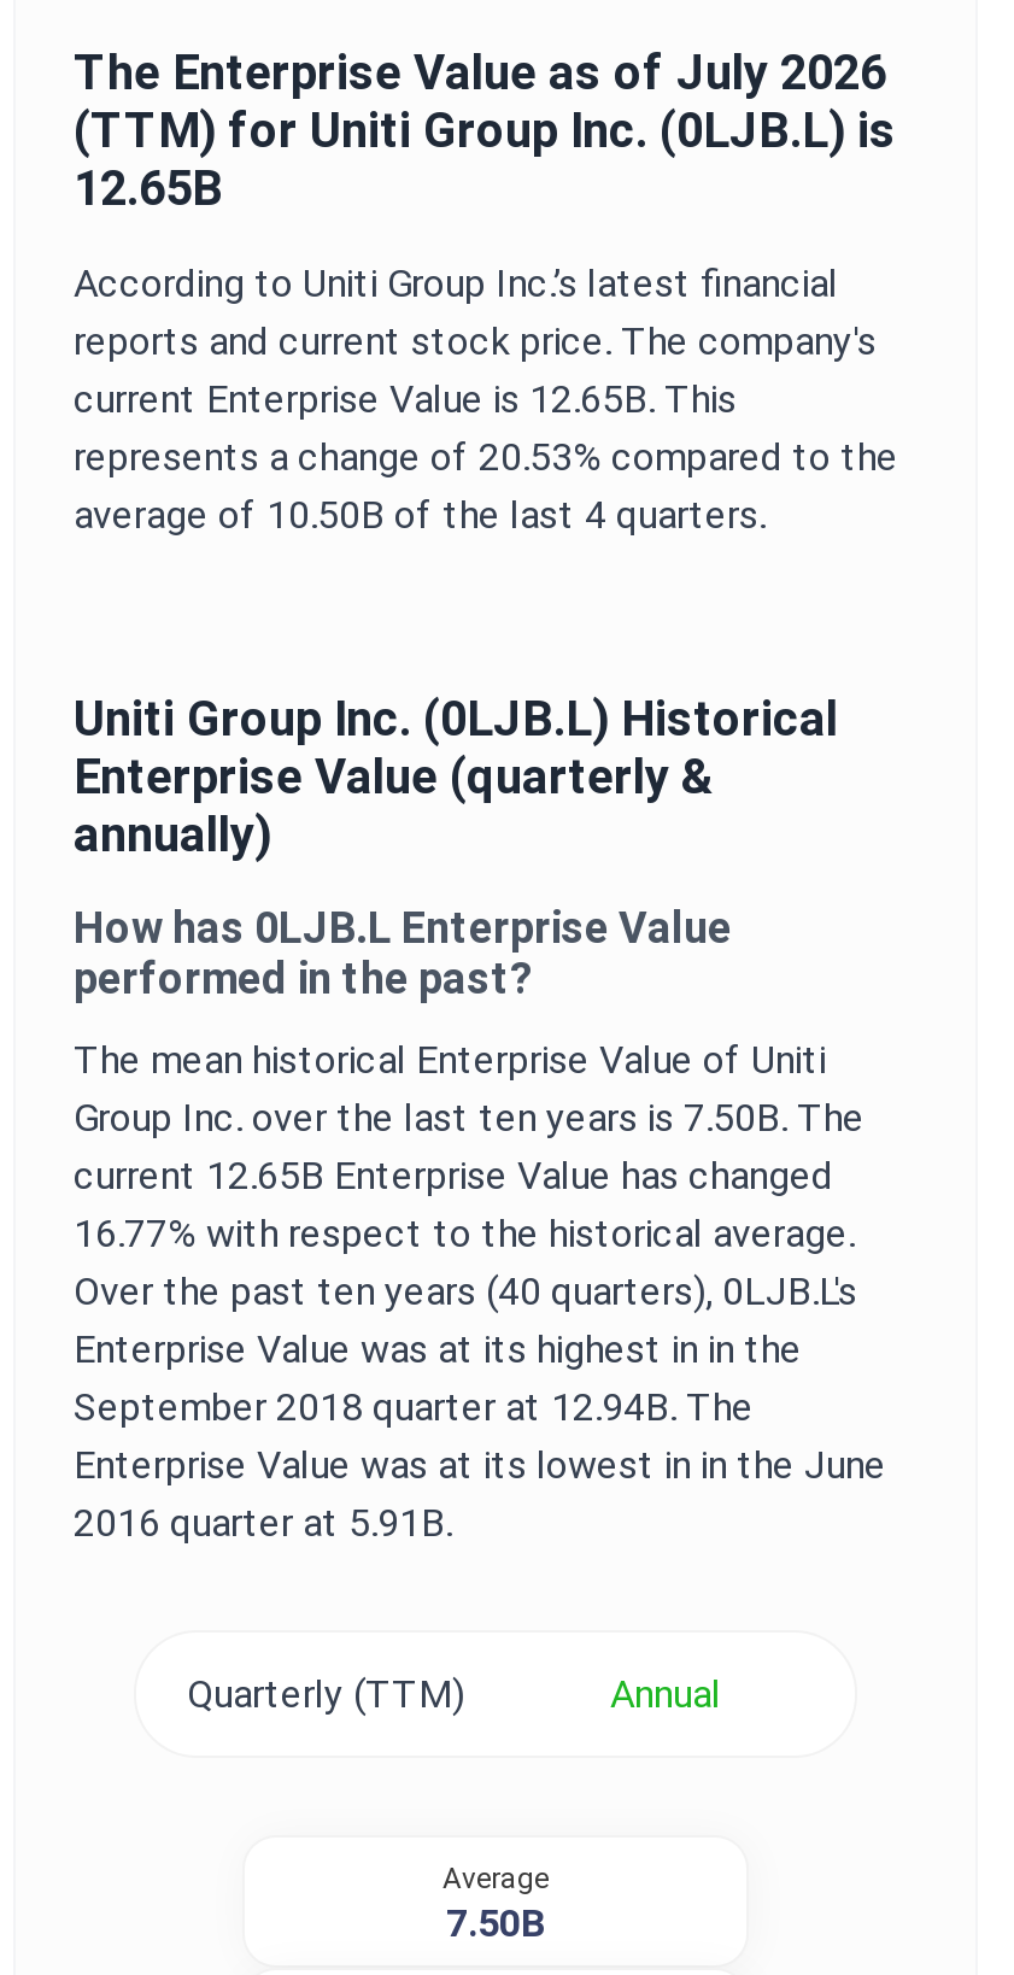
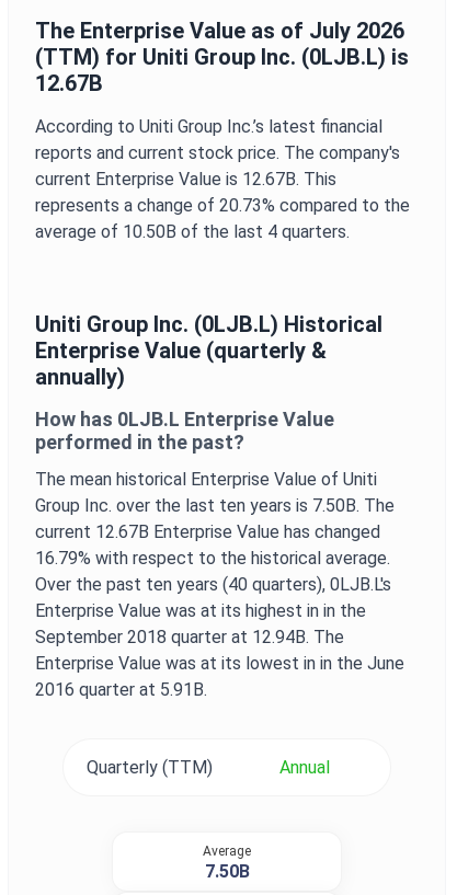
- 12.65B
+ 12.67B

- current Enterprise Value is 12.65B. This
+ current Enterprise Value is 12.67B. This

- represents a change of 20.53% compared to the
+ represents a change of 20.73% compared to the

- current 12.65B Enterprise Value has changed
+ current 12.67B Enterprise Value has changed

- 16.77% with respect to the historical average.
+ 16.79% with respect to the historical average.
